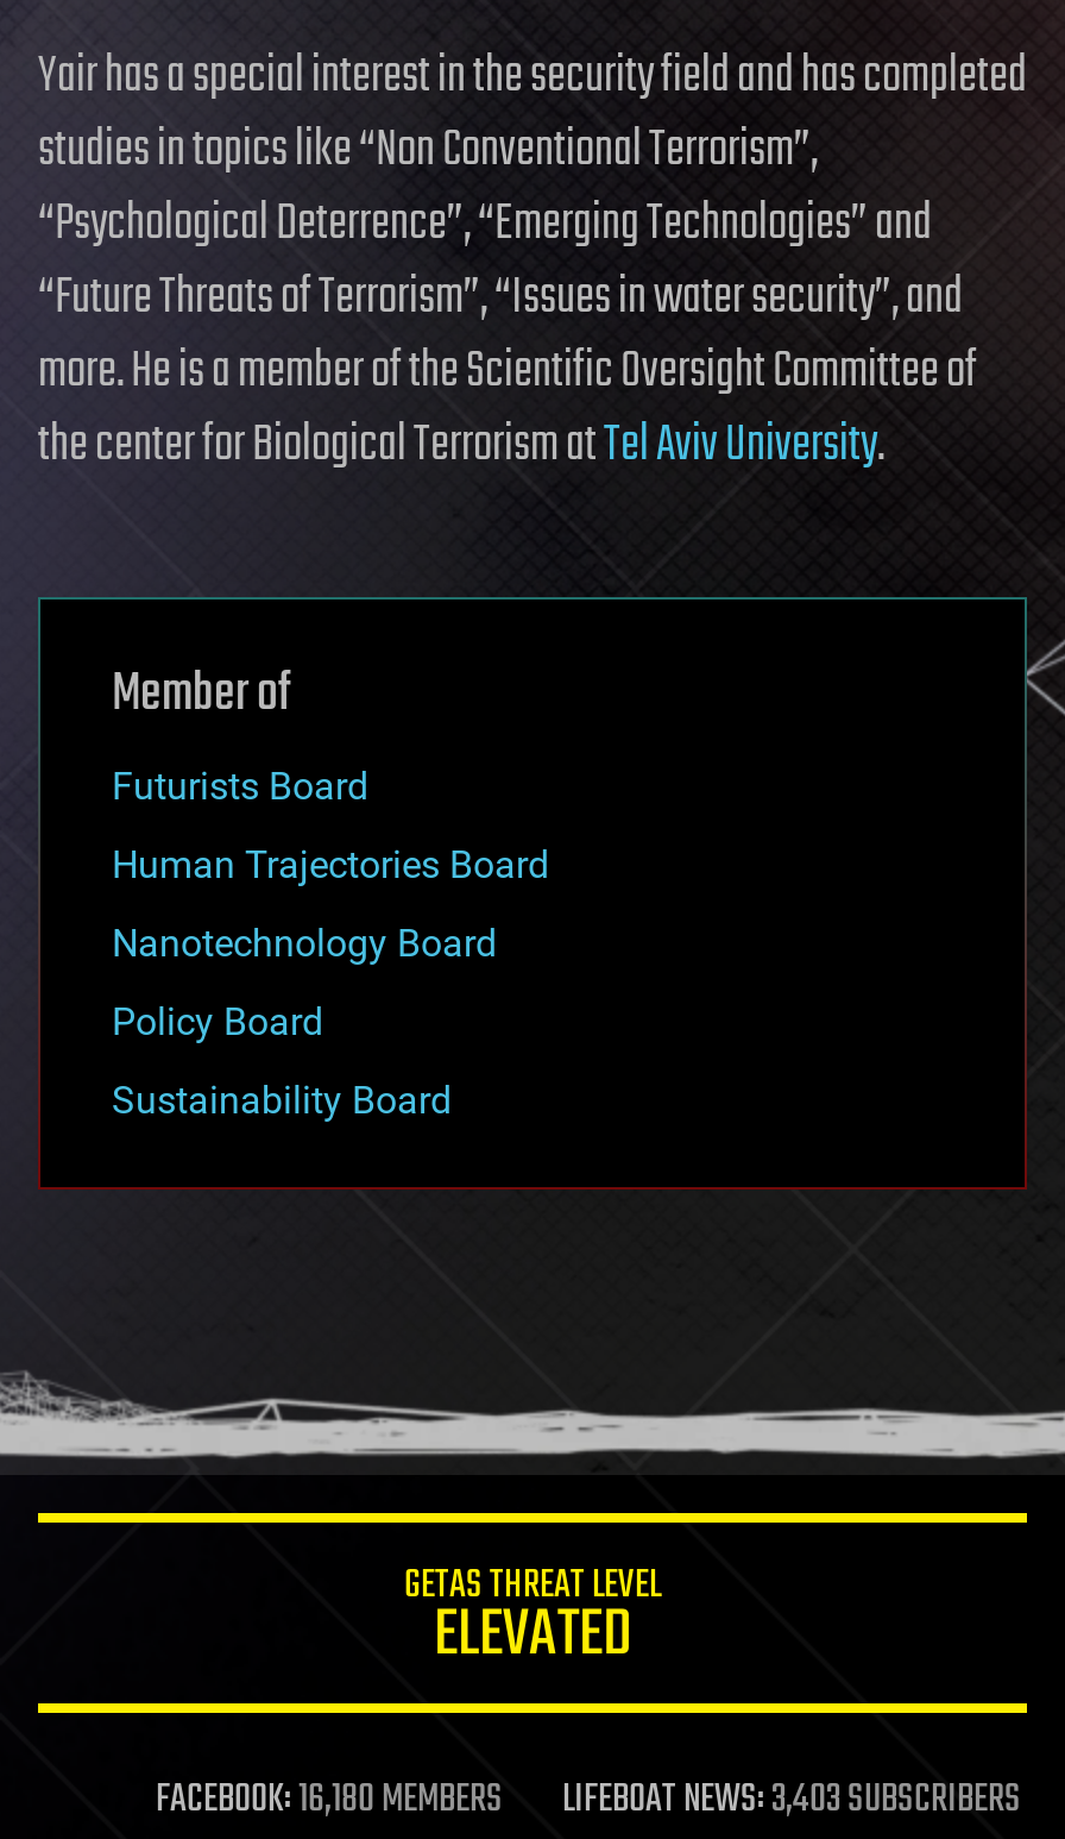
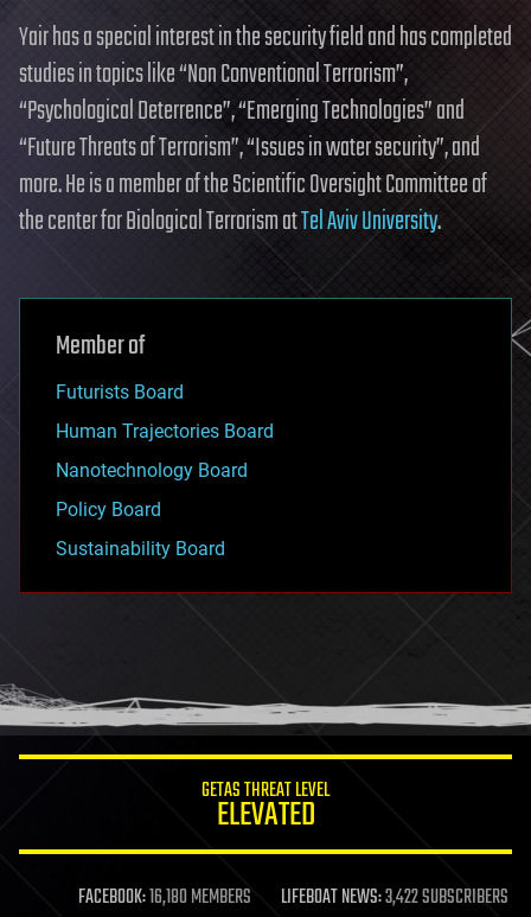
- LIFEBOAT NEWS:3,403 SUBSCRIBERS
+ LIFEBOAT NEWS:3,422 SUBSCRIBERS
